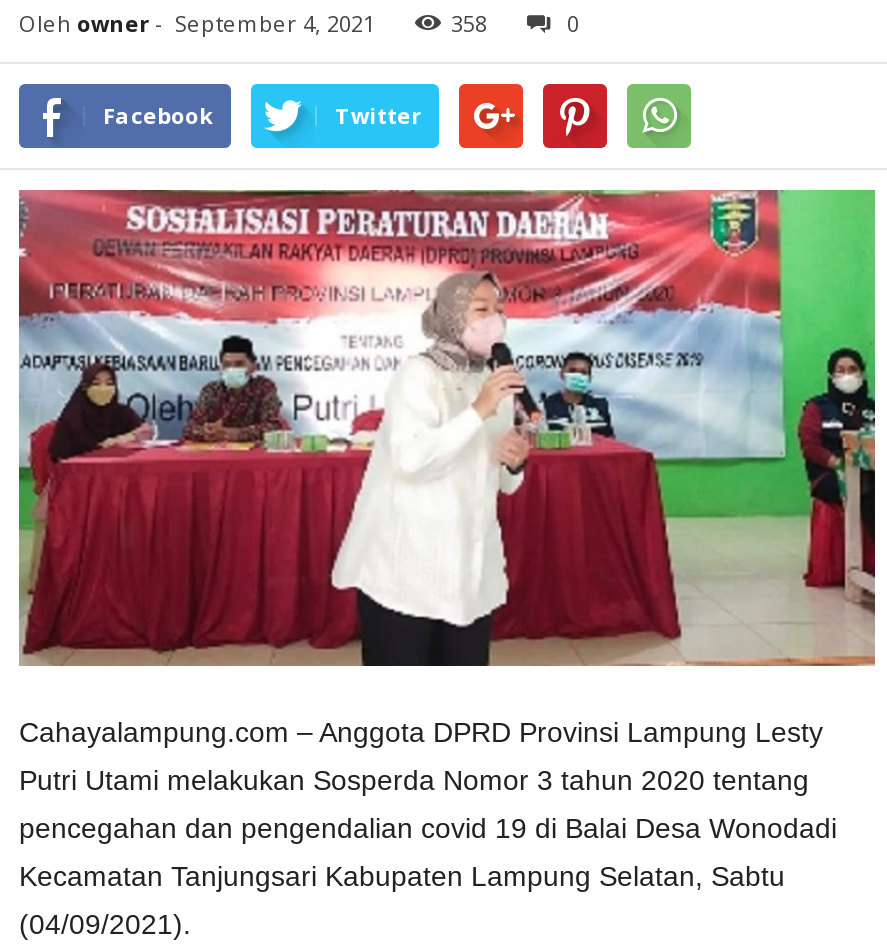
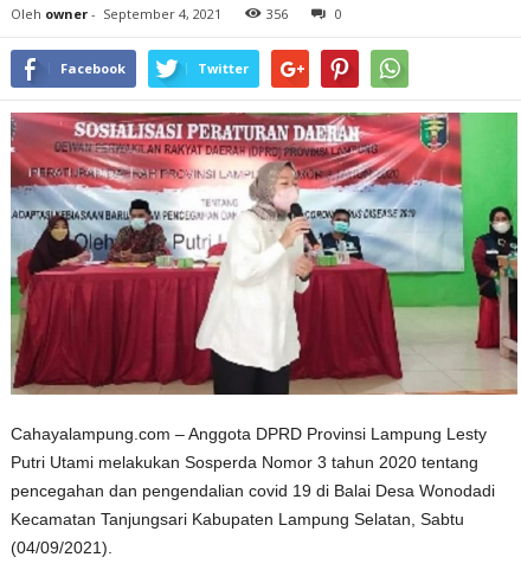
- 358
+ 356
